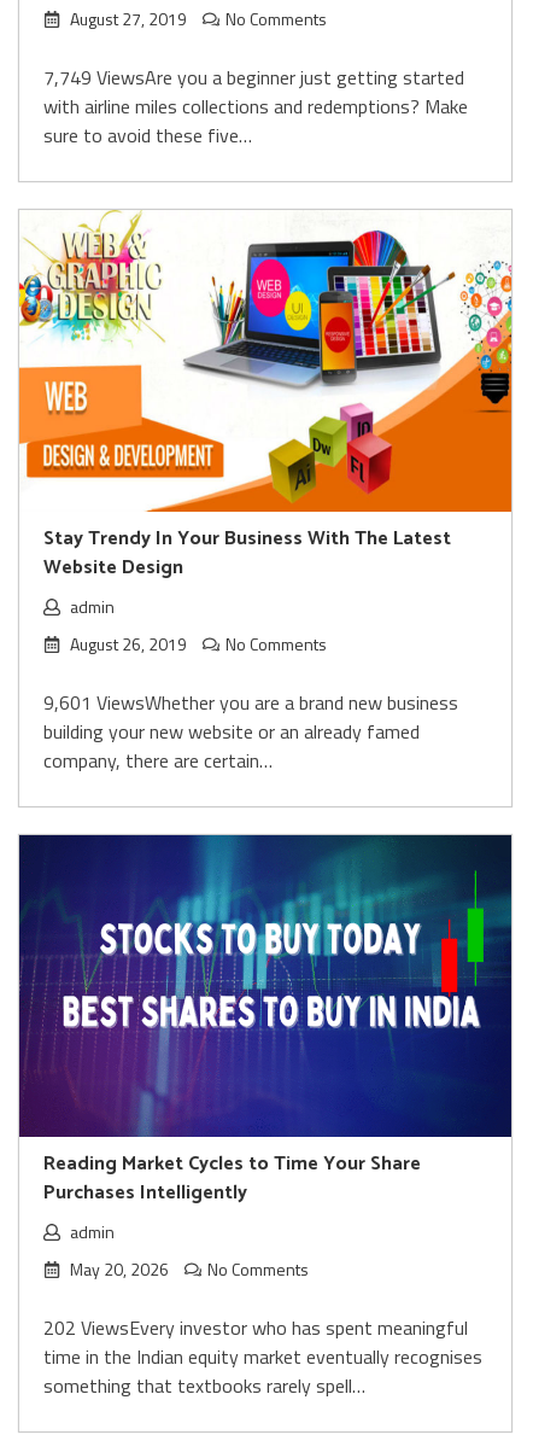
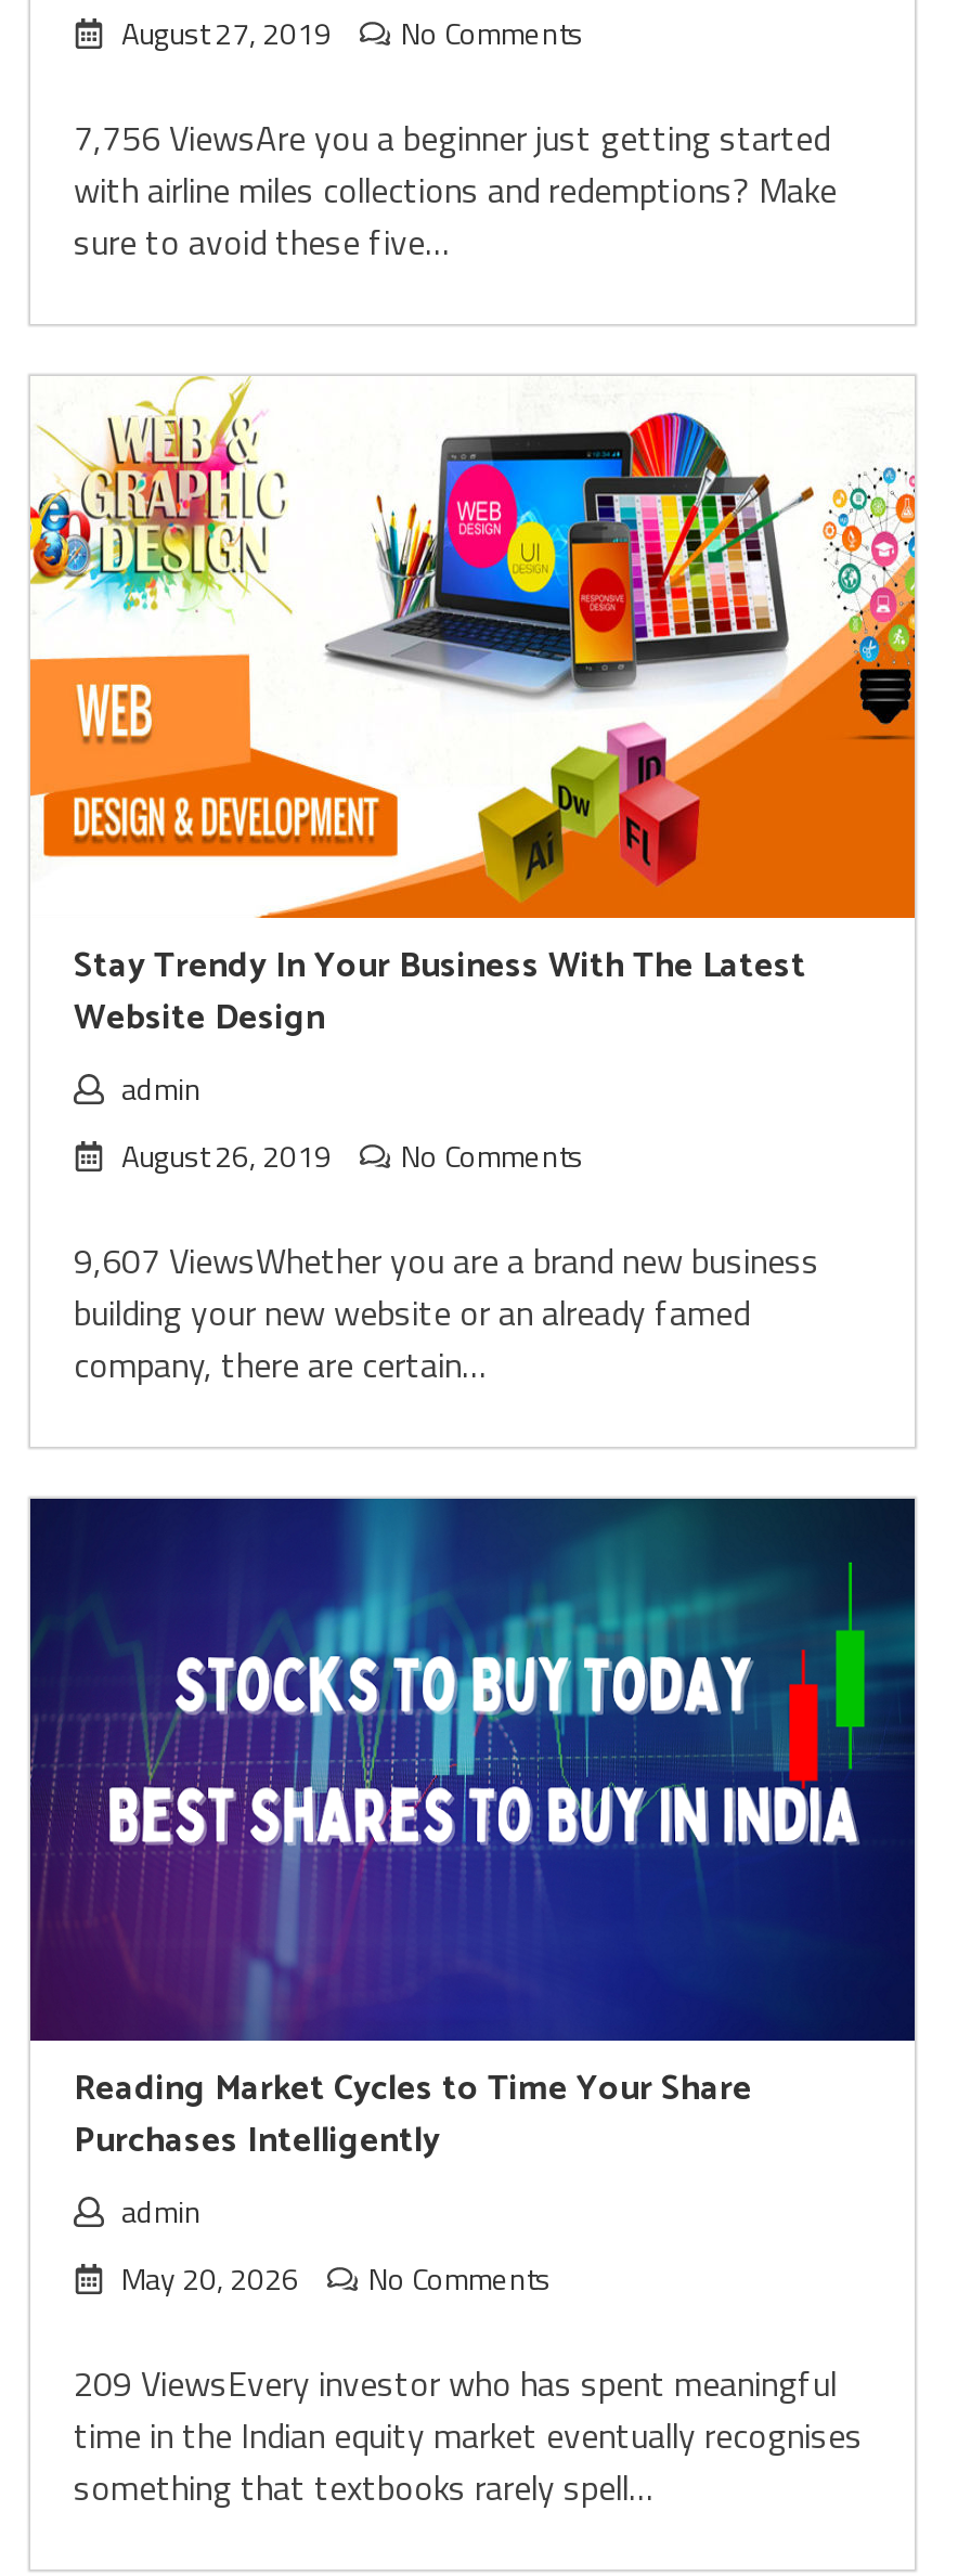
- 7,749 ViewsAre you a beginner just getting started
+ 7,756 ViewsAre you a beginner just getting started

- 9,601 ViewsWhether you are a brand new business
+ 9,607 ViewsWhether you are a brand new business

- 202 ViewsEvery investor who has spent meaningful
+ 209 ViewsEvery investor who has spent meaningful
